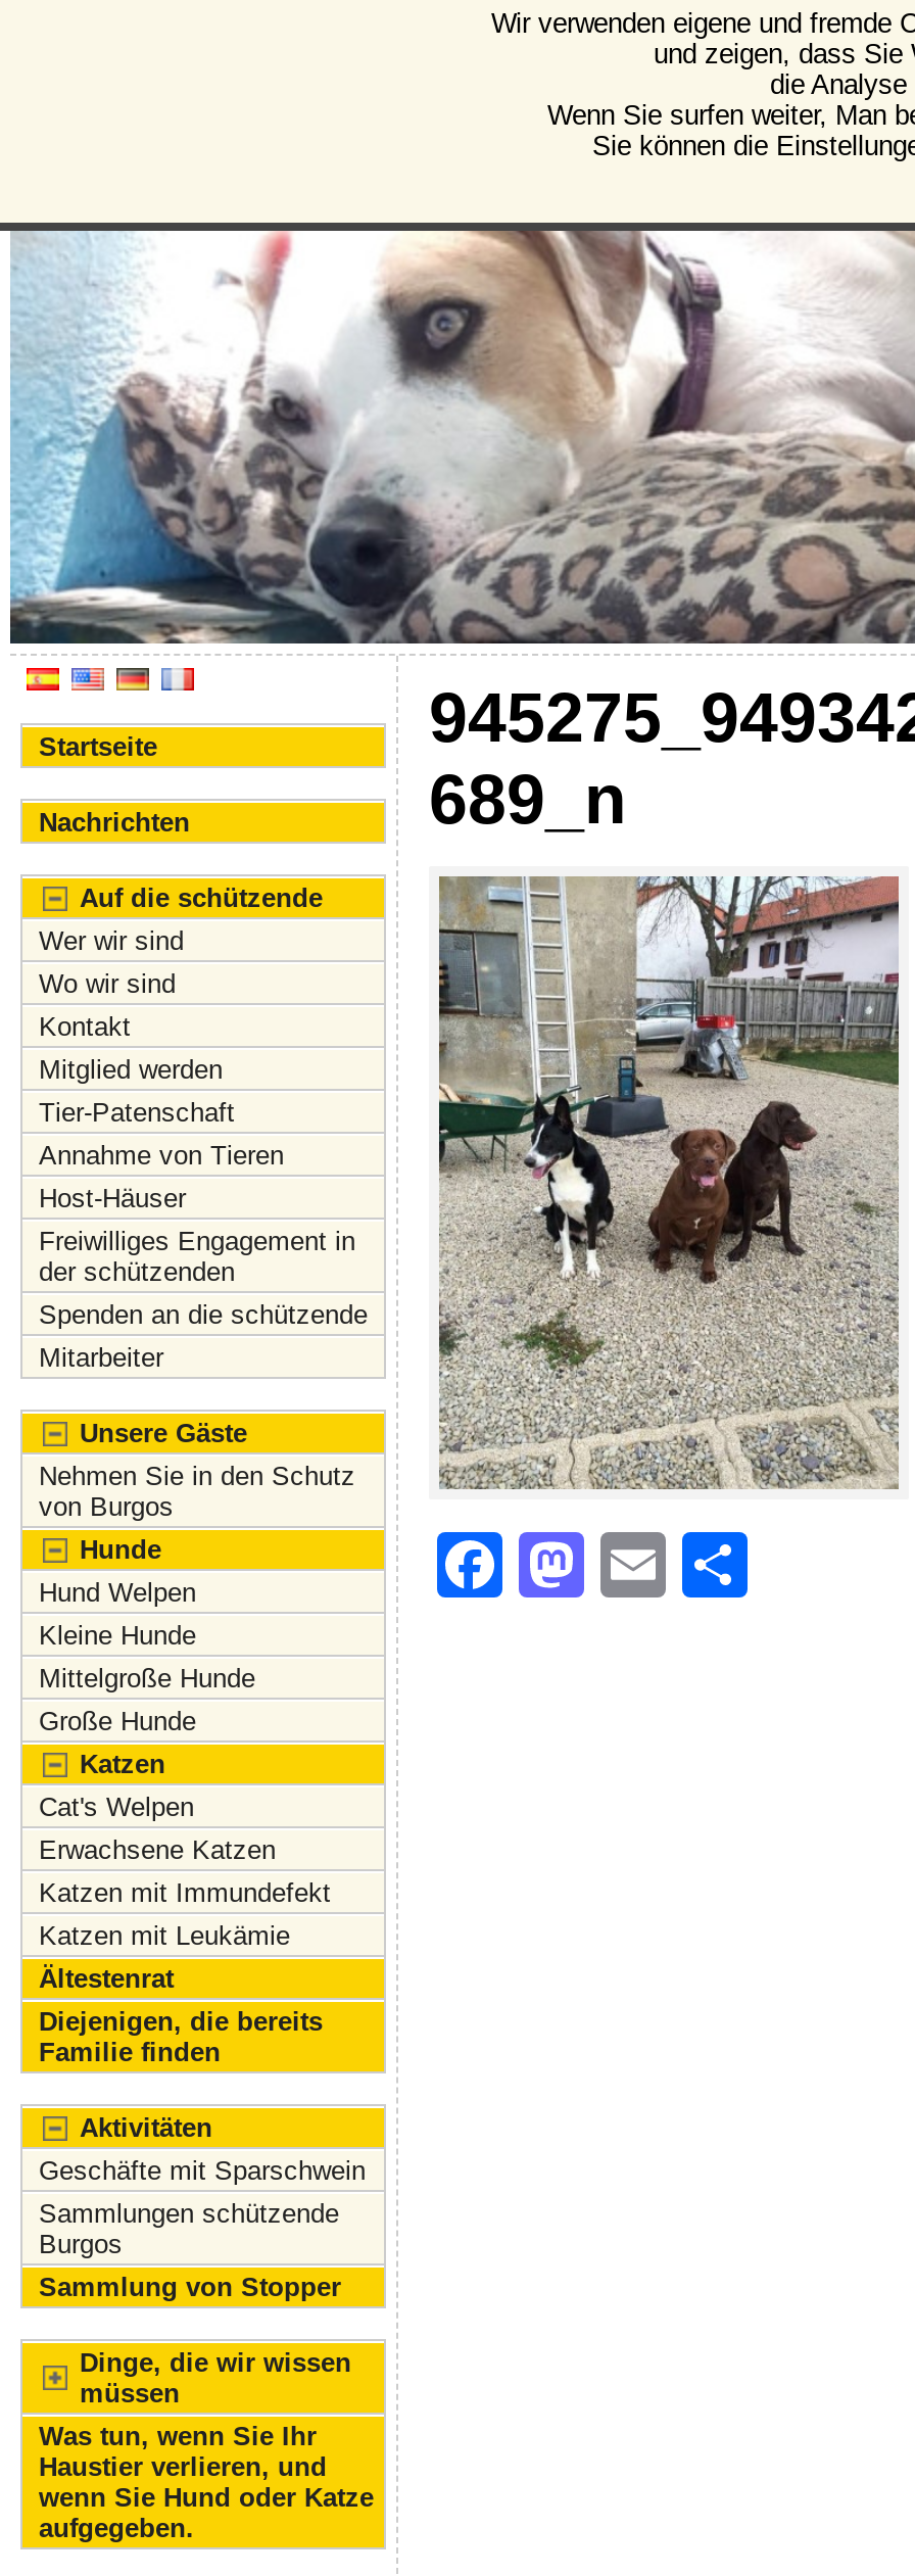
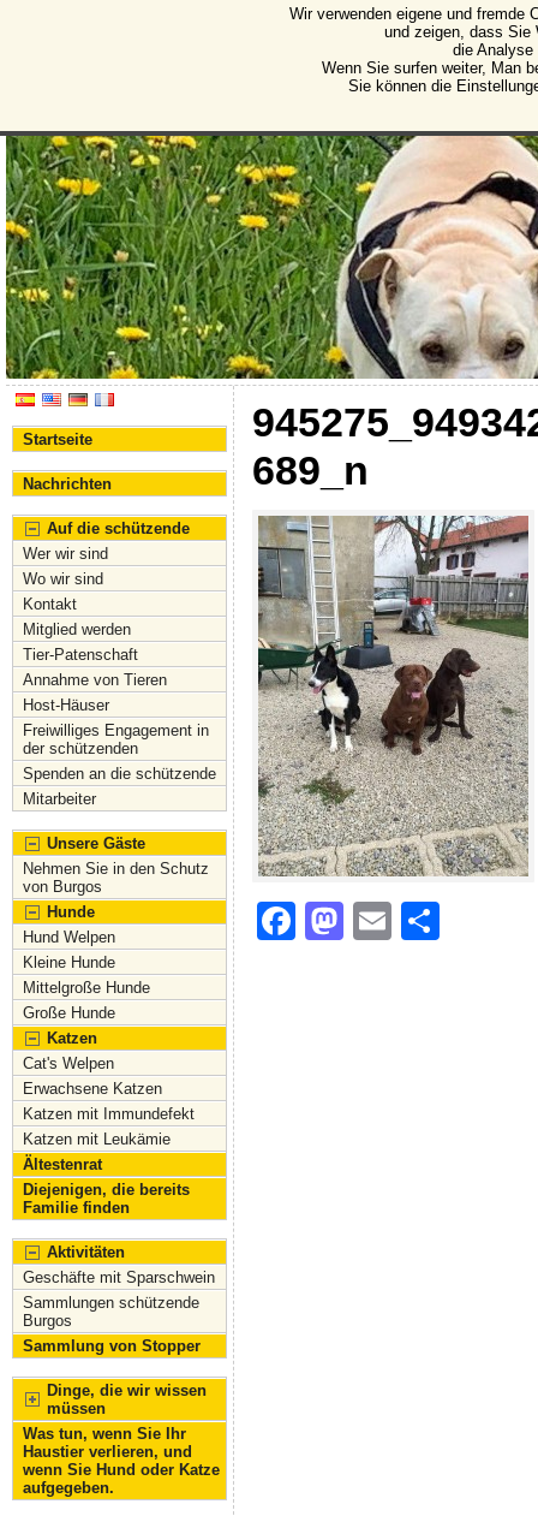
- [image]
+ [image]
